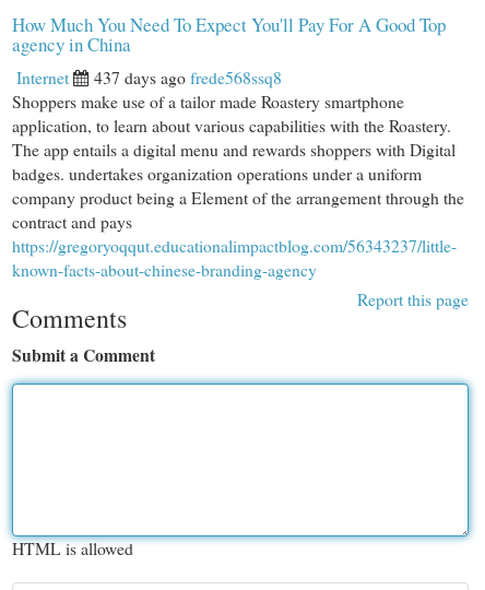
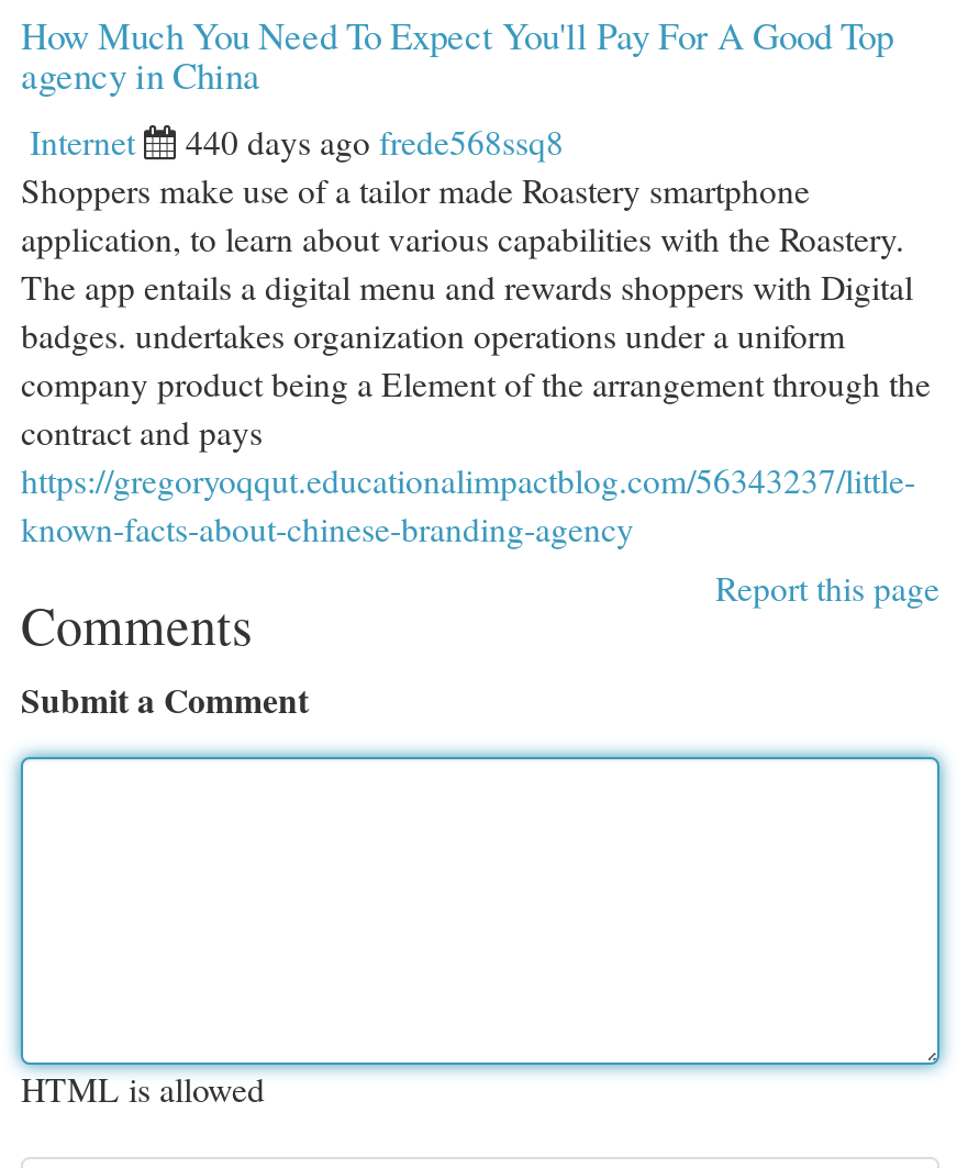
- 437 days ago frede568ssq8
+ 440 days ago frede568ssq8
